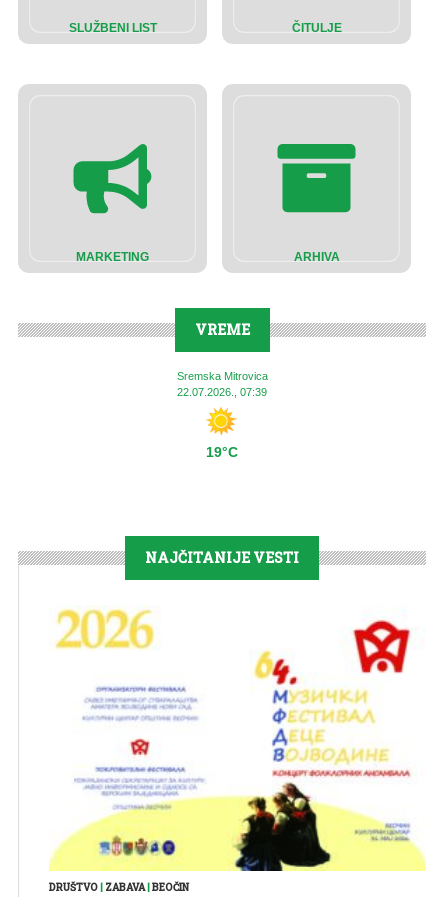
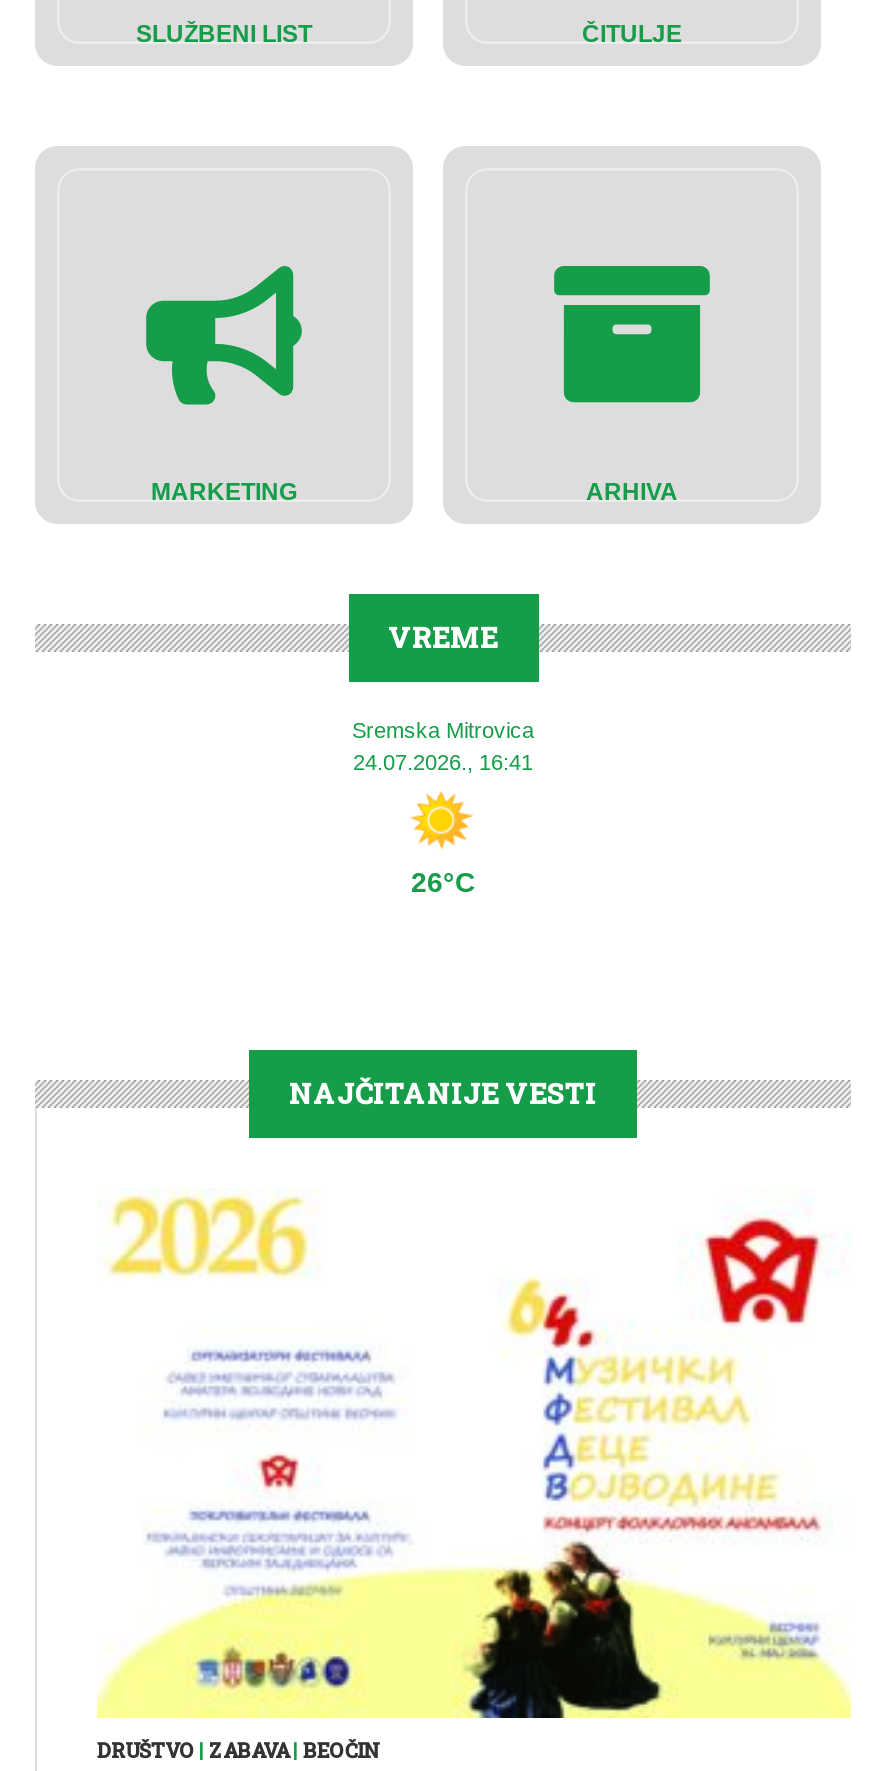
- 22.07.2026., 07:39
+ 24.07.2026., 16:41

- 19°C
+ 26°C
